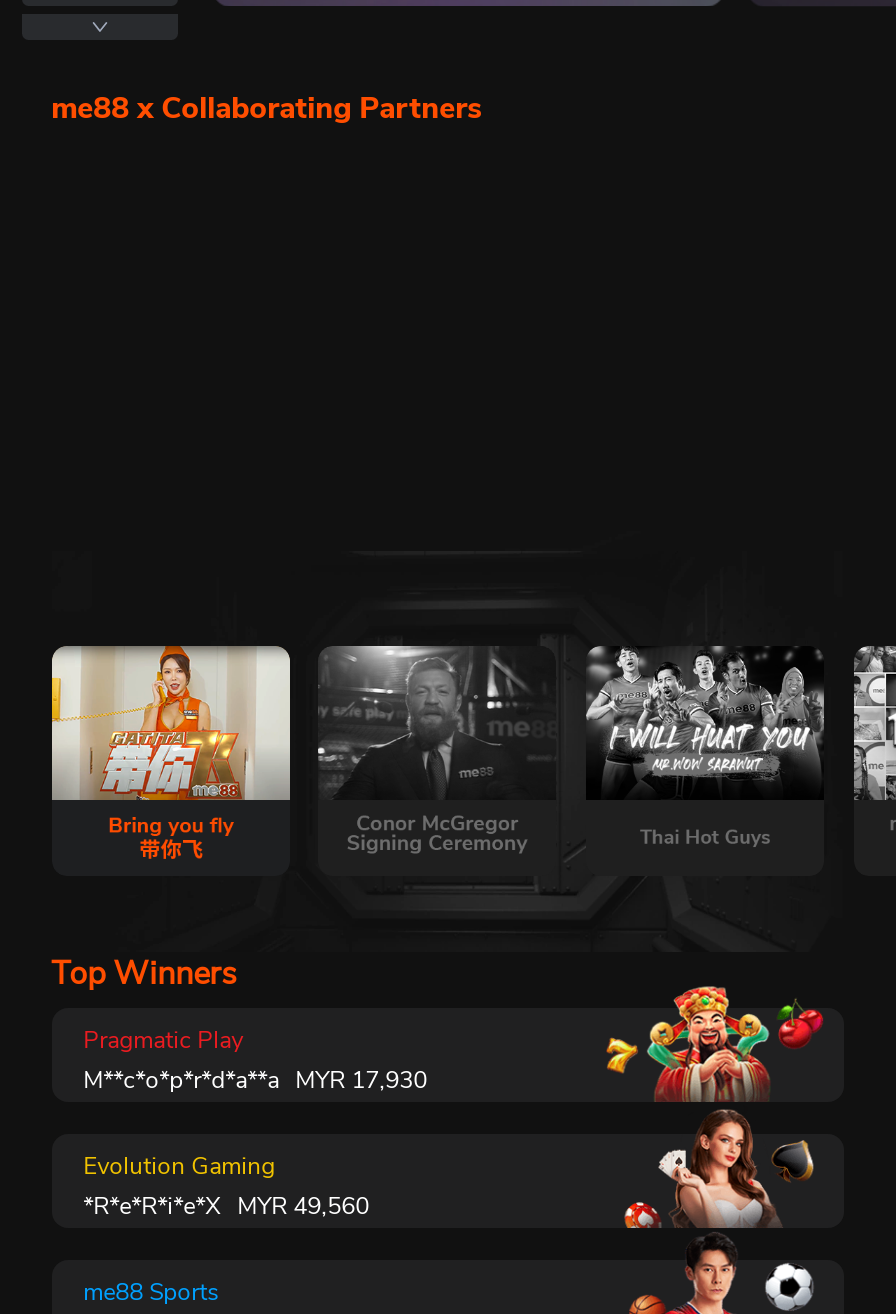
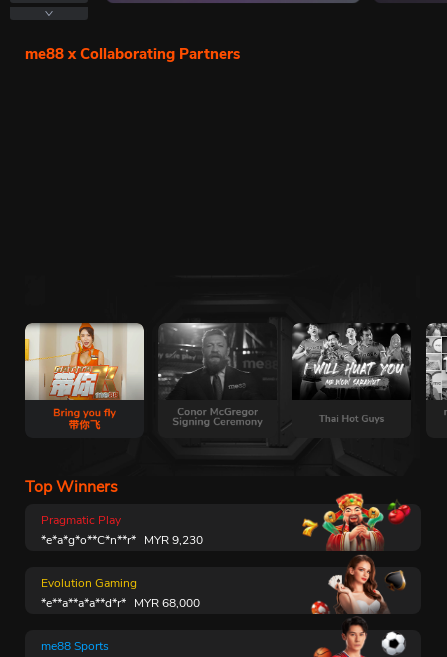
- M**c*o*p*r*d*a**a MYR 17,930
+ *e*a*g*o**C*n**r* MYR 9,230

- *R*e*R*i*e*X MYR 49,560
+ *e**a**a*a**d*r* MYR 68,000
